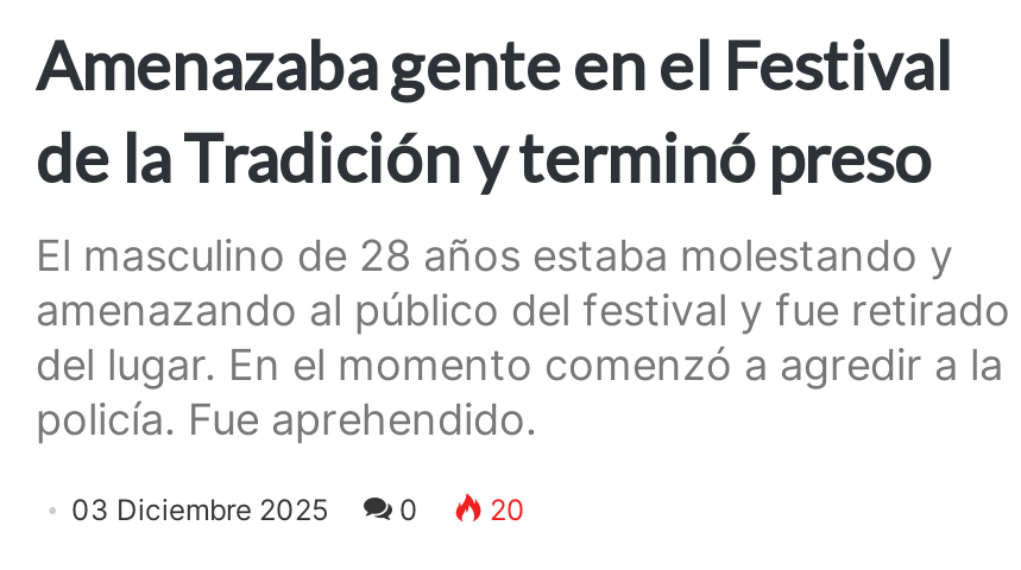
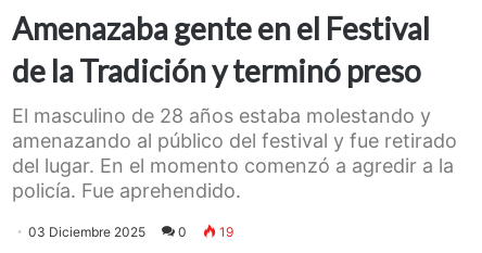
- 03 Diciembre 2025 0 20
+ 03 Diciembre 2025 0 19
